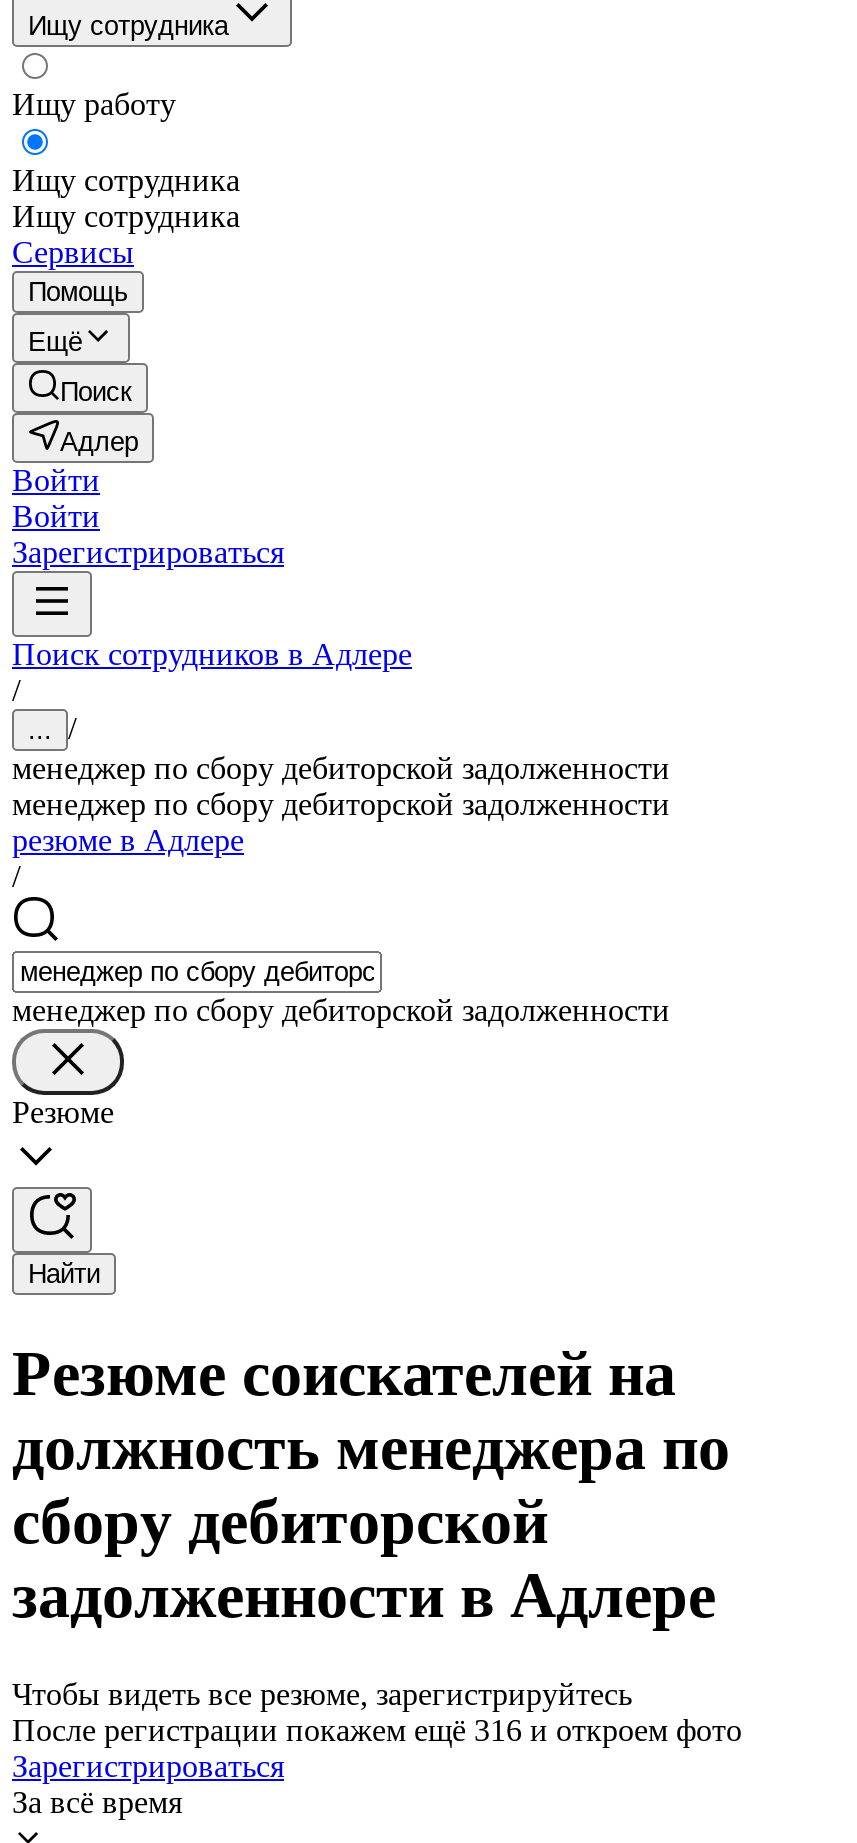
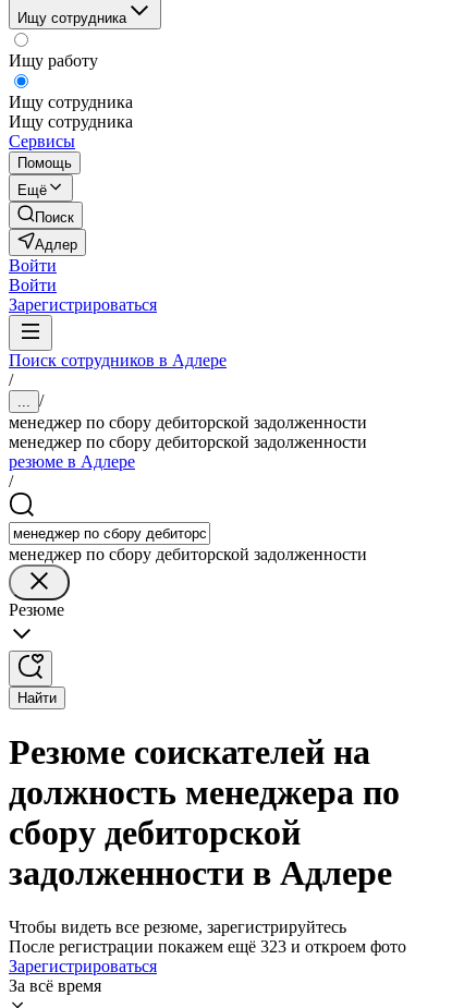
- После регистрации покажем ещё 316 и откроем фото
+ После регистрации покажем ещё 323 и откроем фото
